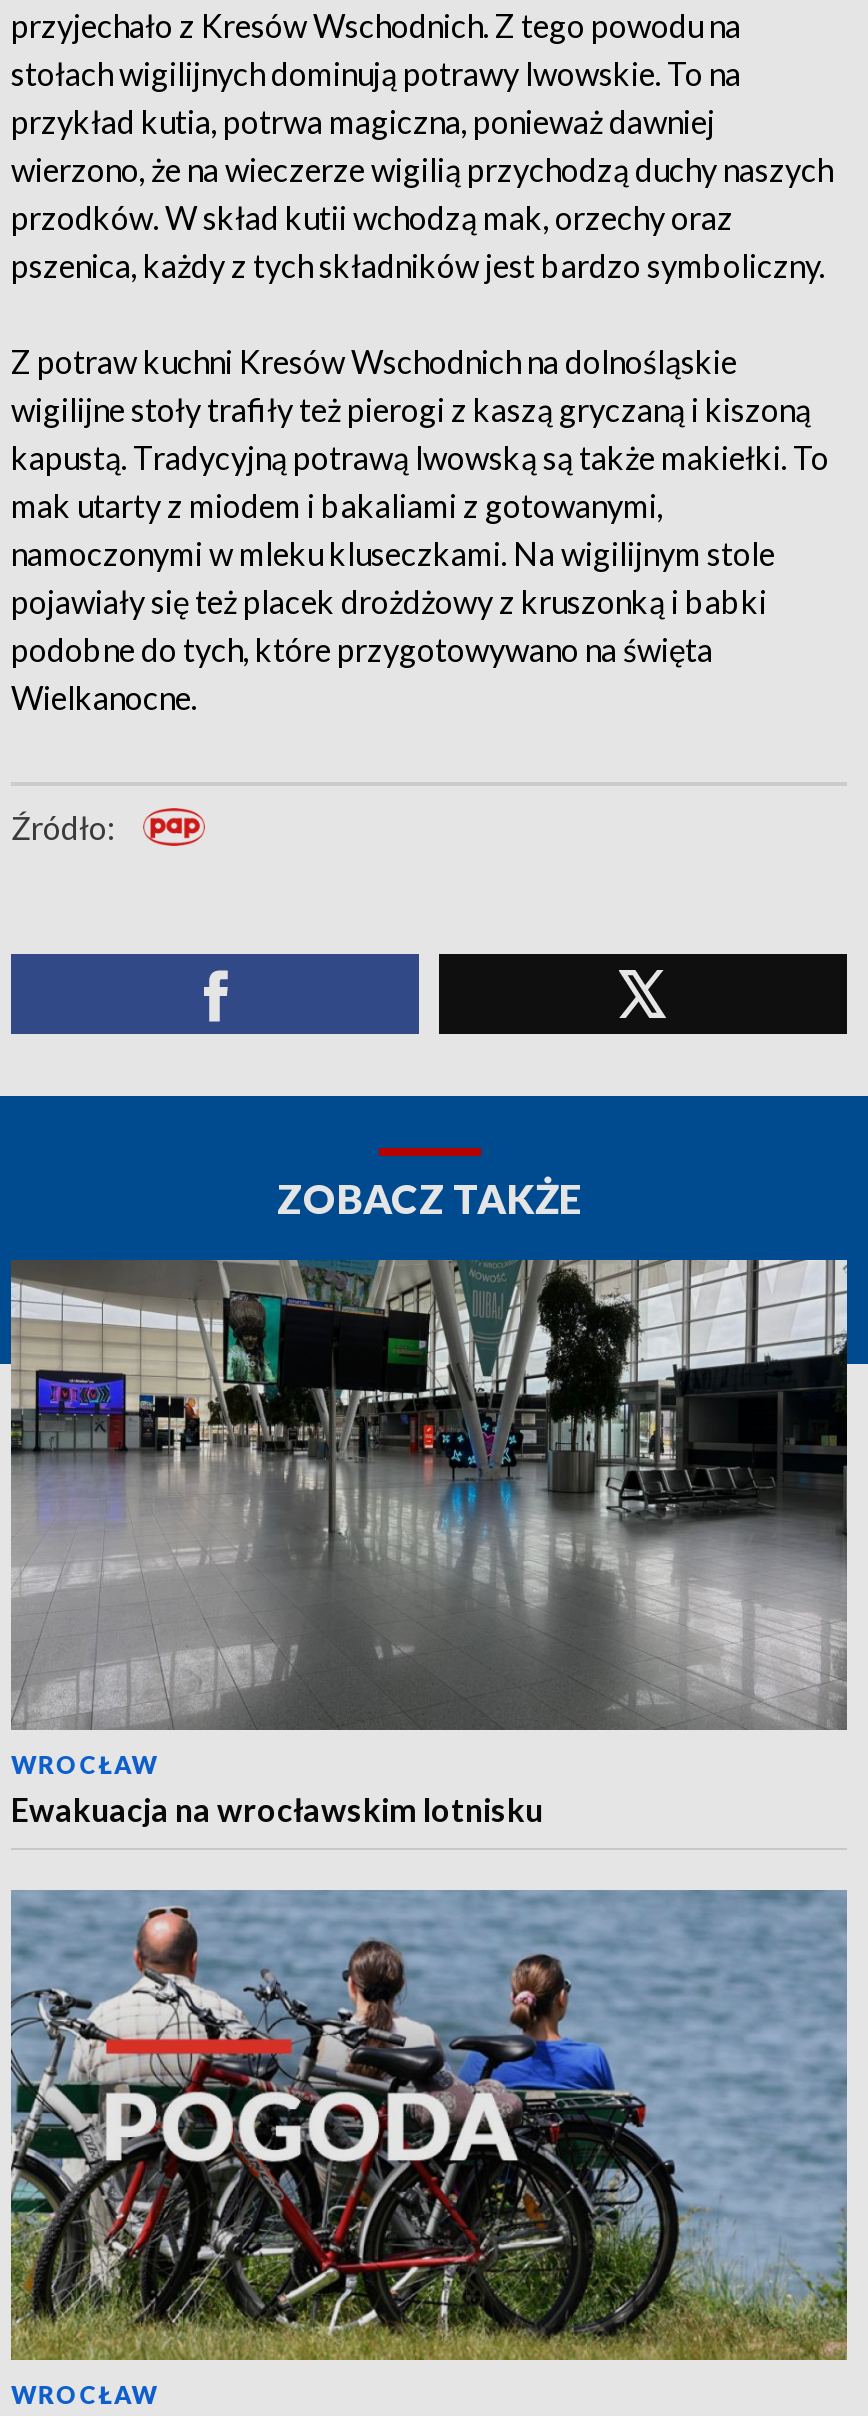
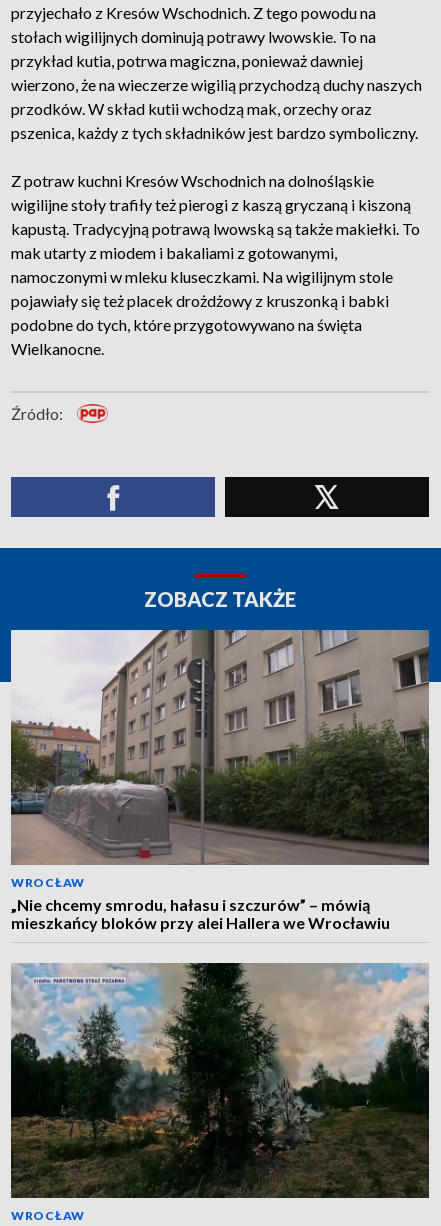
- [image]
- Ewakuacja na wrocławskim lotnisku
+ [image]
+ „Nie chcemy smrodu, hałasu i szczurów” – mówią
+ mieszkańcy bloków przy alei Hallera we Wrocławiu

- [image]
+ [image]
